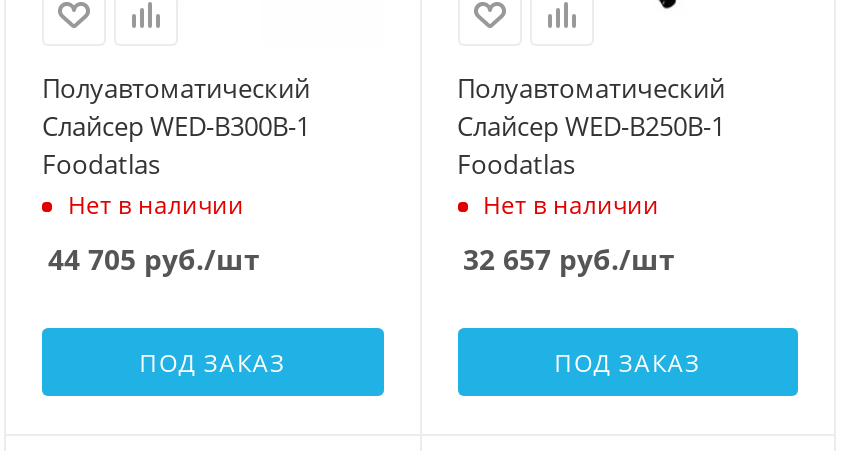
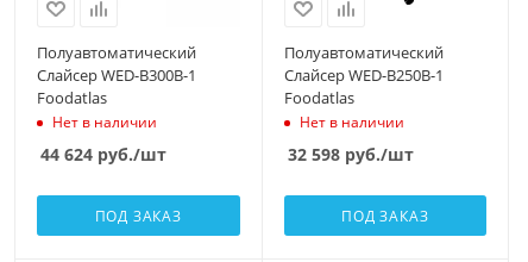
- 44 705 руб./шт
+ 44 624 руб./шт

- 32 657 руб./шт
+ 32 598 руб./шт
